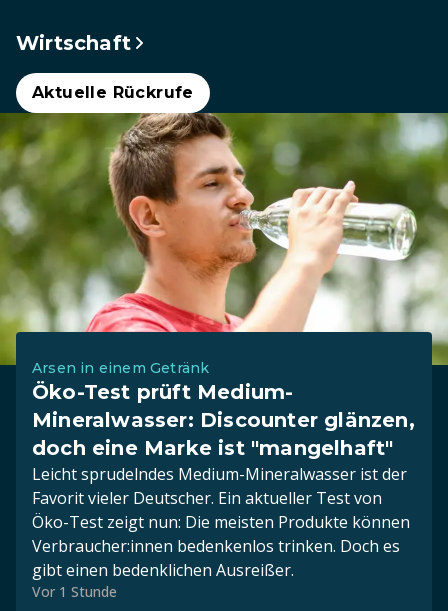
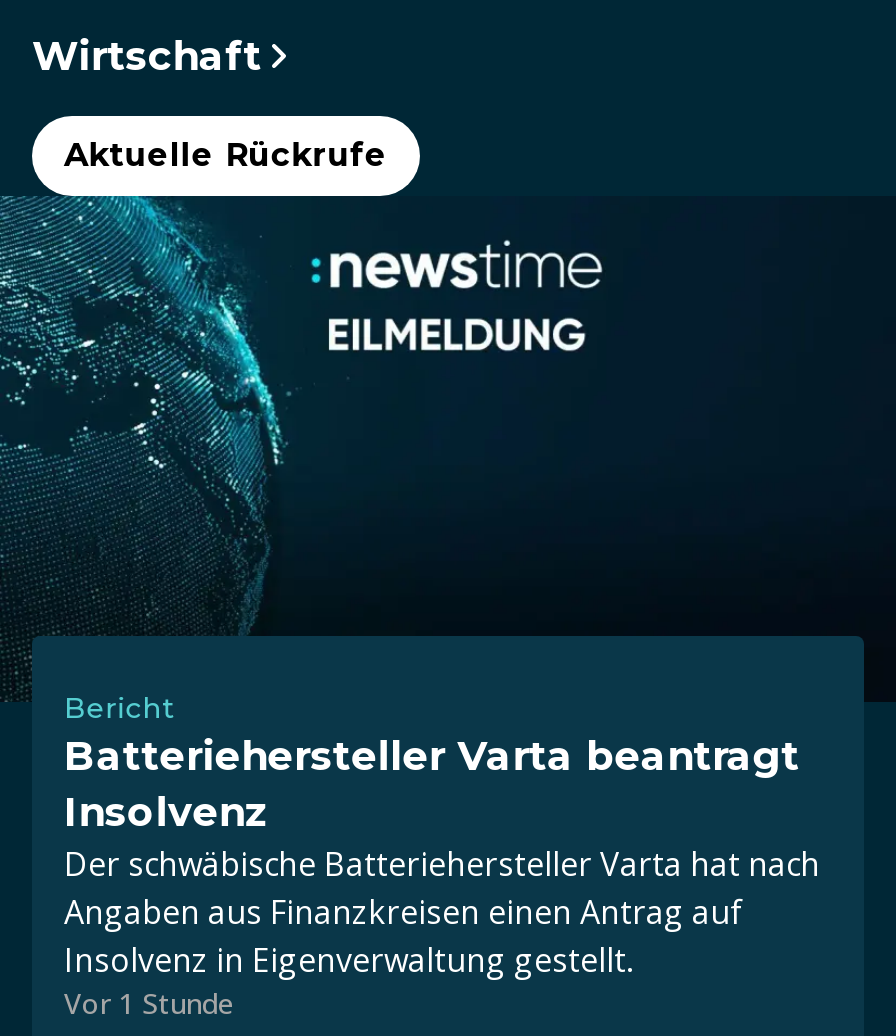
- [image]
- Arsen in einem Getränk
- Öko-Test prüft Medium-
- Mineralwasser: Discounter glänzen,
- doch eine Marke ist "mangelhaft"
- Leicht sprudelndes Medium-Mineralwasser ist der
- Favorit vieler Deutscher. Ein aktueller Test von
- Öko-Test zeigt nun: Die meisten Produkte können
- Verbraucher:innen bedenkenlos trinken. Doch es
- gibt einen bedenklichen Ausreißer.
+ [image]
+ Bericht
+ Batteriehersteller Varta beantragt
+ Insolvenz
+ Der schwäbische Batteriehersteller Varta hat nach
+ Angaben aus Finanzkreisen einen Antrag auf
+ Insolvenz in Eigenverwaltung gestellt.
